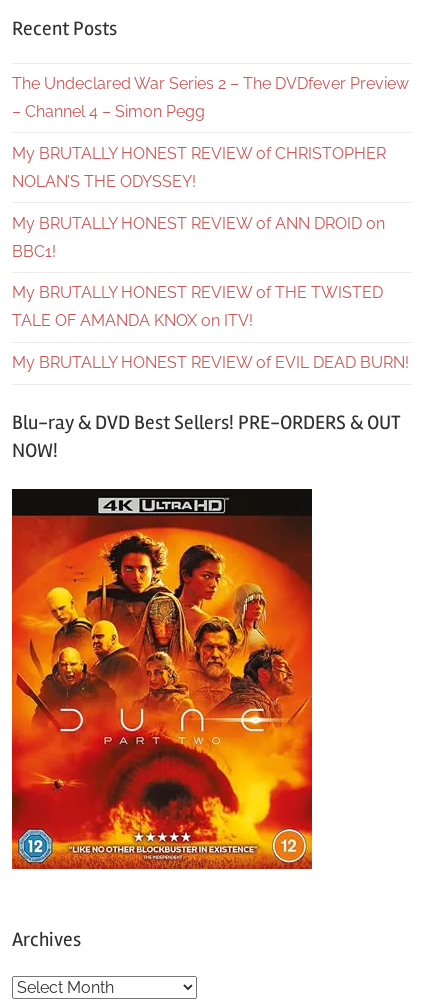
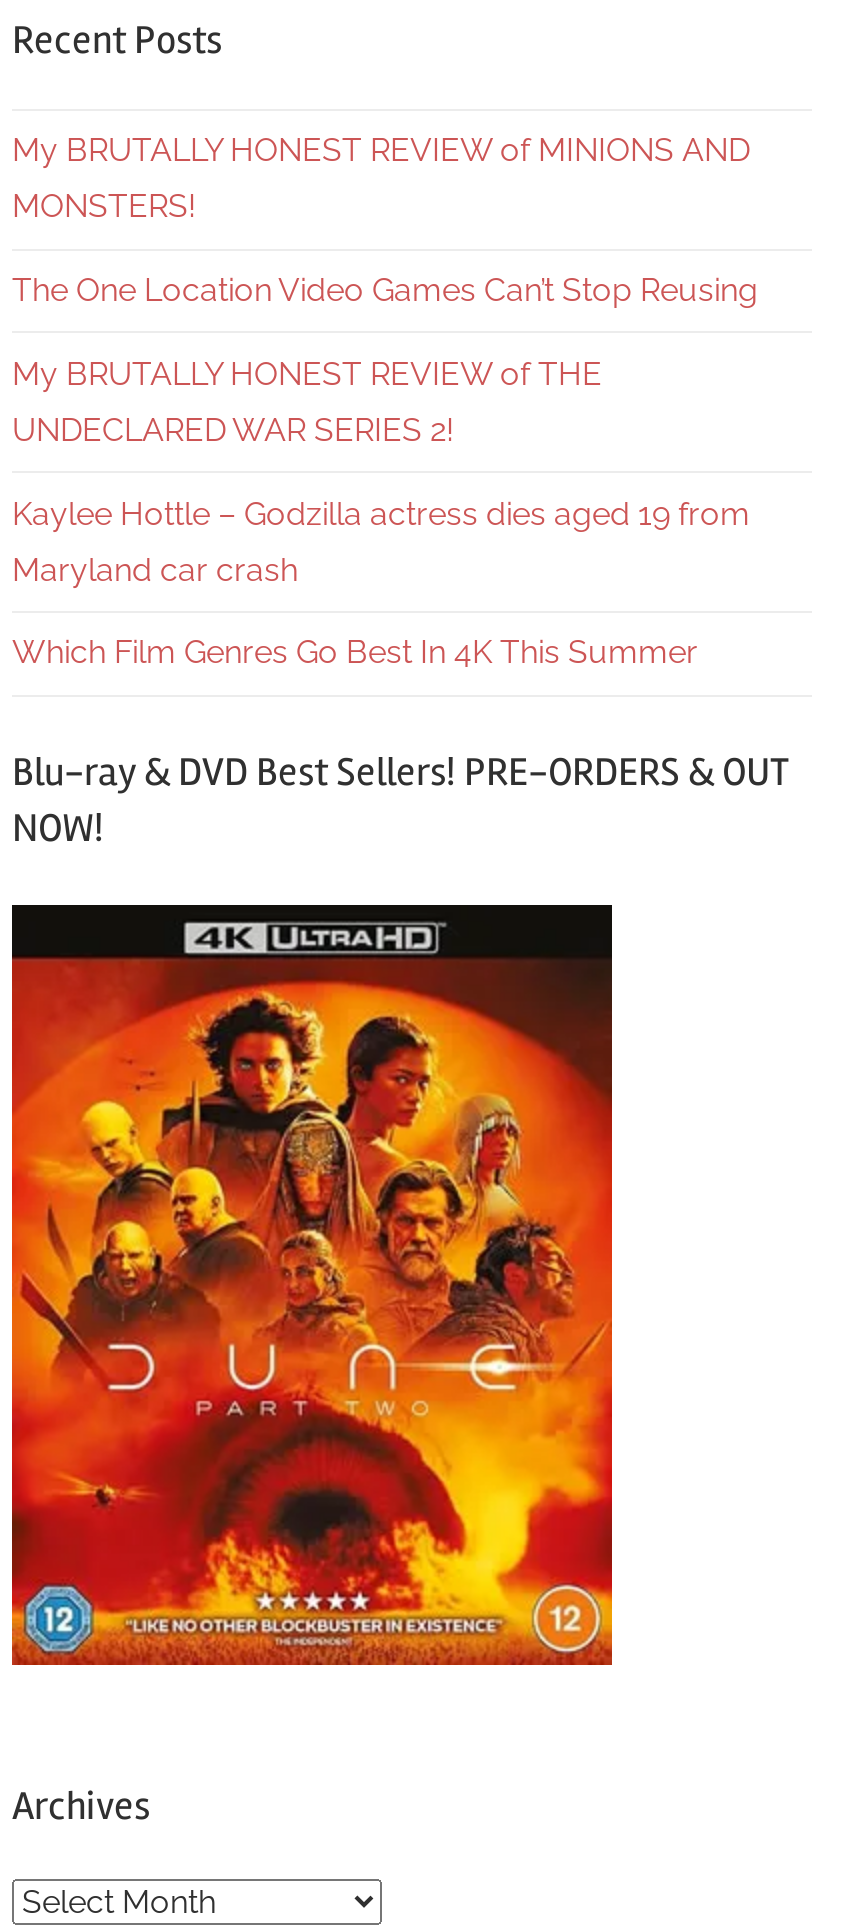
- The Undeclared War Series 2 – The DVDfever Preview
- – Channel 4 – Simon Pegg
- My BRUTALLY HONEST REVIEW of CHRISTOPHER
- NOLAN’S THE ODYSSEY!
- My BRUTALLY HONEST REVIEW of ANN DROID on
- BBC1!
- My BRUTALLY HONEST REVIEW of THE TWISTED
- TALE OF AMANDA KNOX on ITV!
- My BRUTALLY HONEST REVIEW of EVIL DEAD BURN!
+ My BRUTALLY HONEST REVIEW of MINIONS AND
+ MONSTERS!
+ The One Location Video Games Can’t Stop Reusing
+ My BRUTALLY HONEST REVIEW of THE
+ UNDECLARED WAR SERIES 2!
+ Kaylee Hottle – Godzilla actress dies aged 19 from
+ Maryland car crash
+ Which Film Genres Go Best In 4K This Summer
